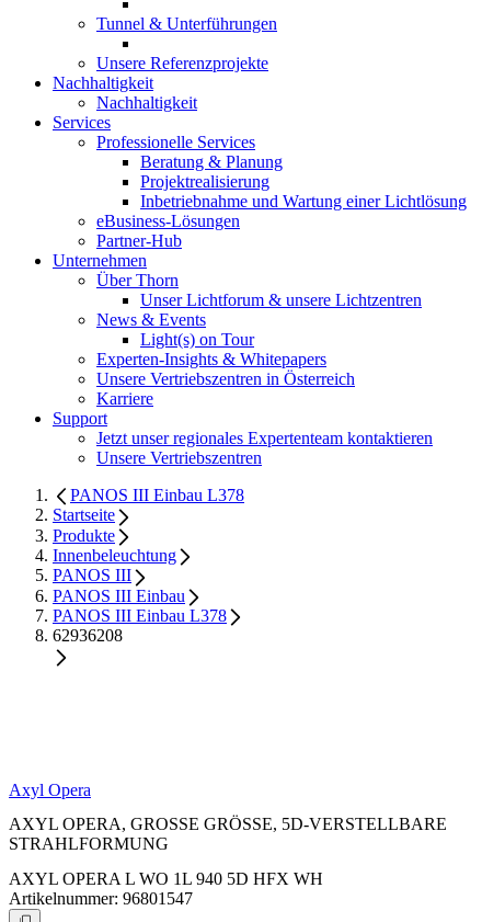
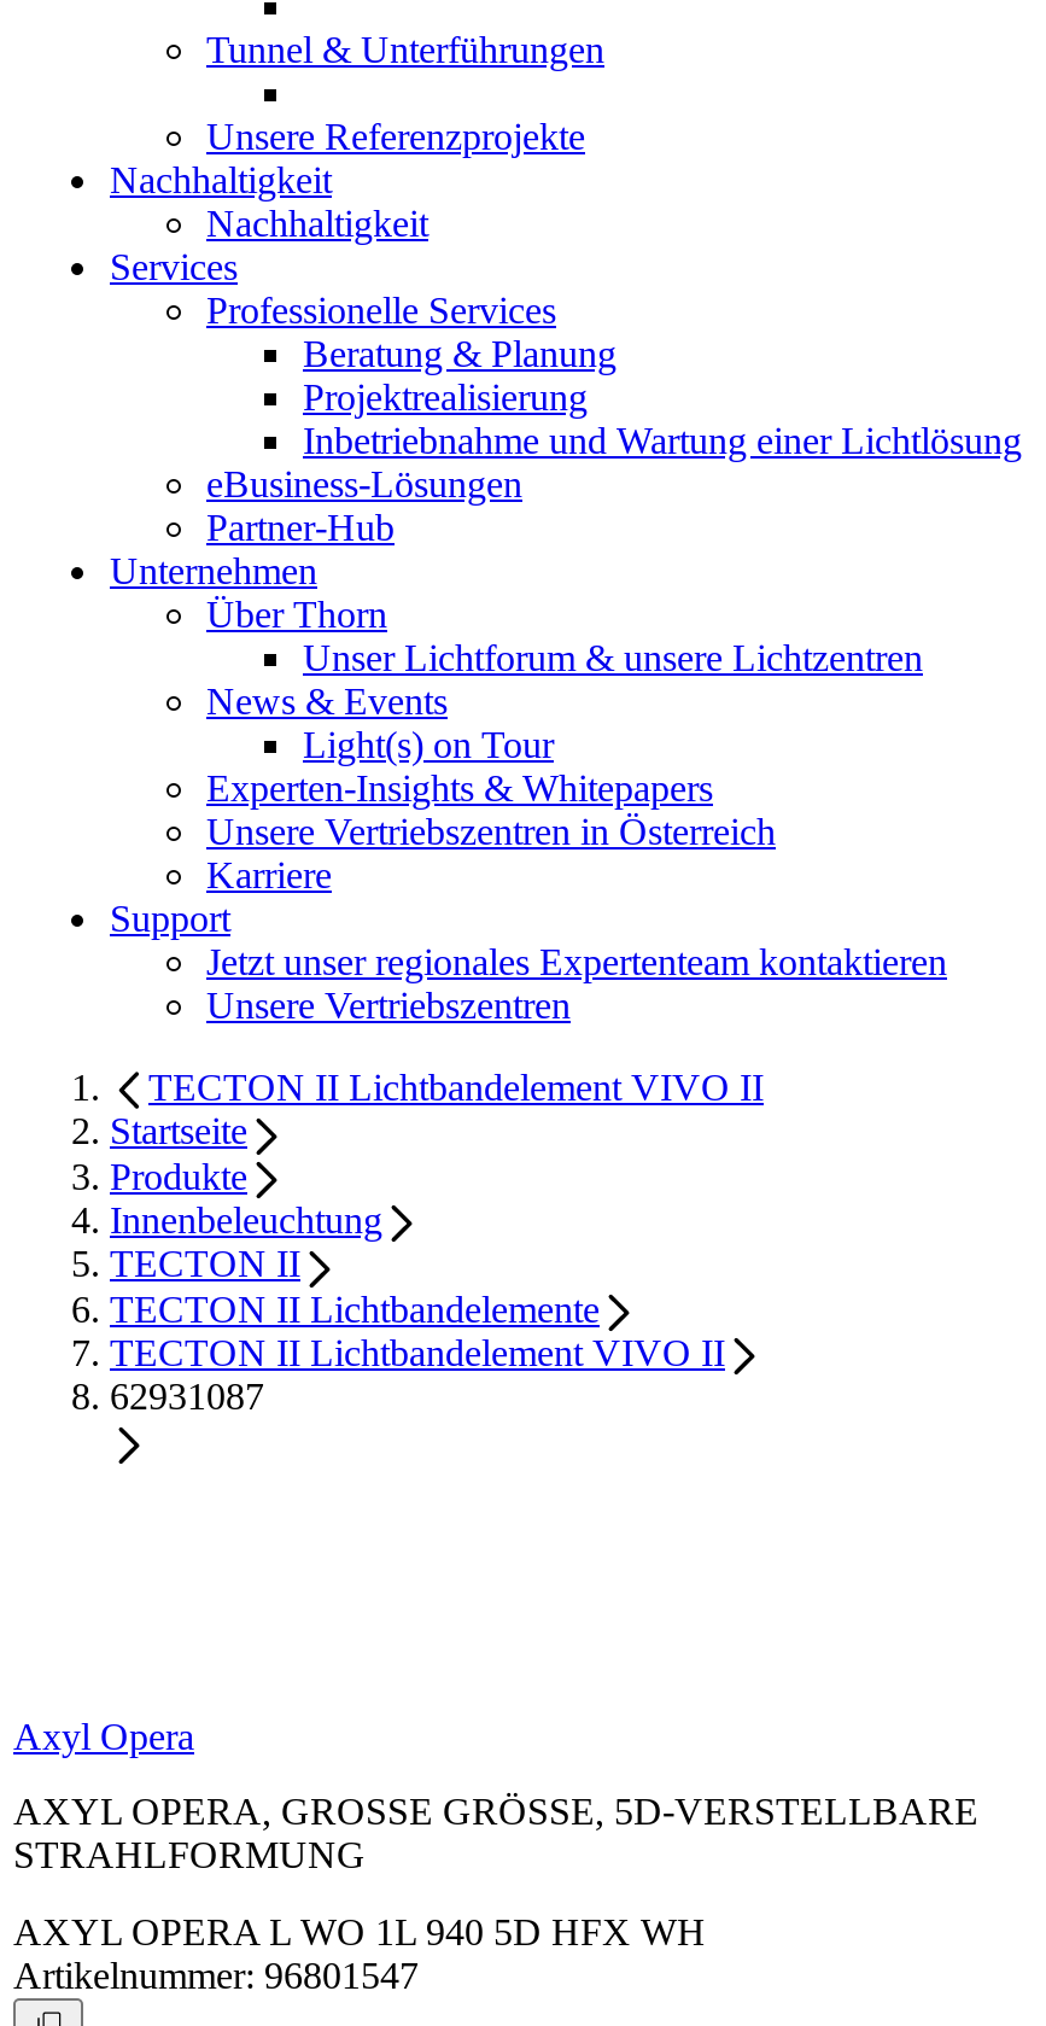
- PANOS III Einbau L378
+ TECTON II Lichtbandelement VIVO II

- PANOS III
- PANOS III Einbau
- PANOS III Einbau L378
- 62936208
+ TECTON II
+ TECTON II Lichtbandelemente
+ TECTON II Lichtbandelement VIVO II
+ 62931087
